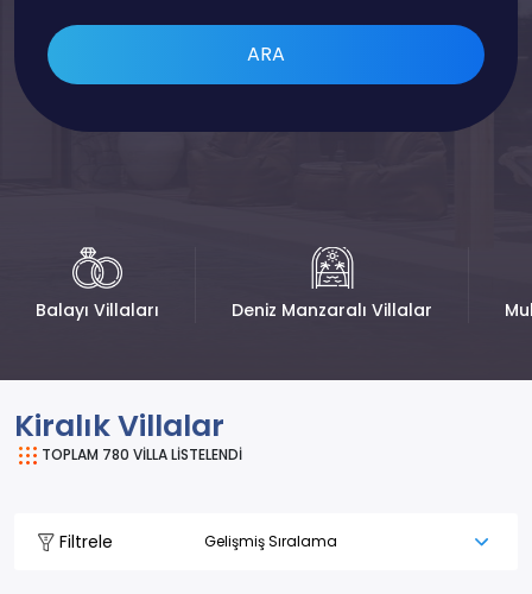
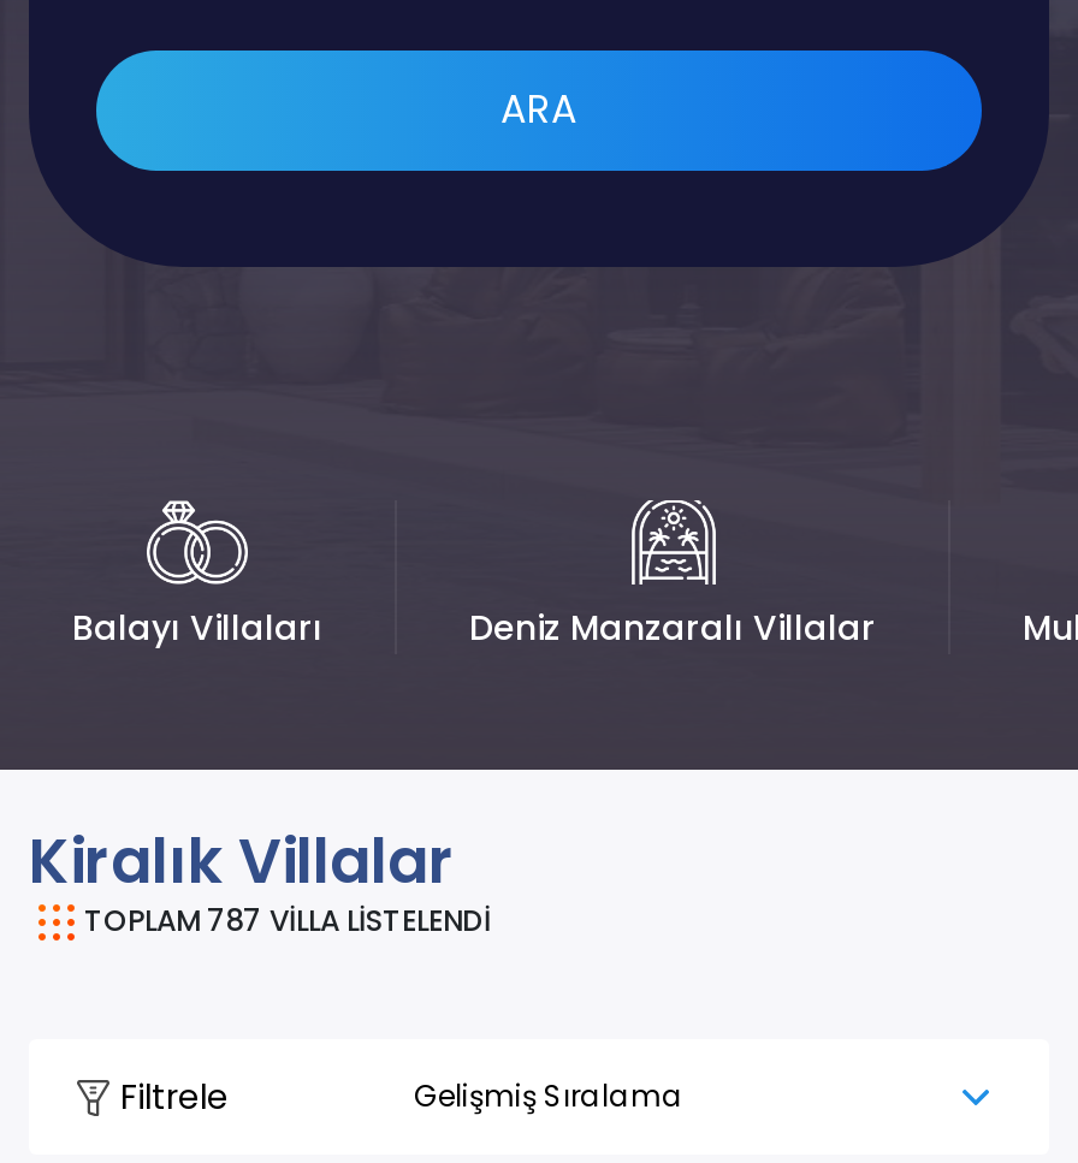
- TOPLAM 780 VİLLA LİSTELENDİ
+ TOPLAM 787 VİLLA LİSTELENDİ
